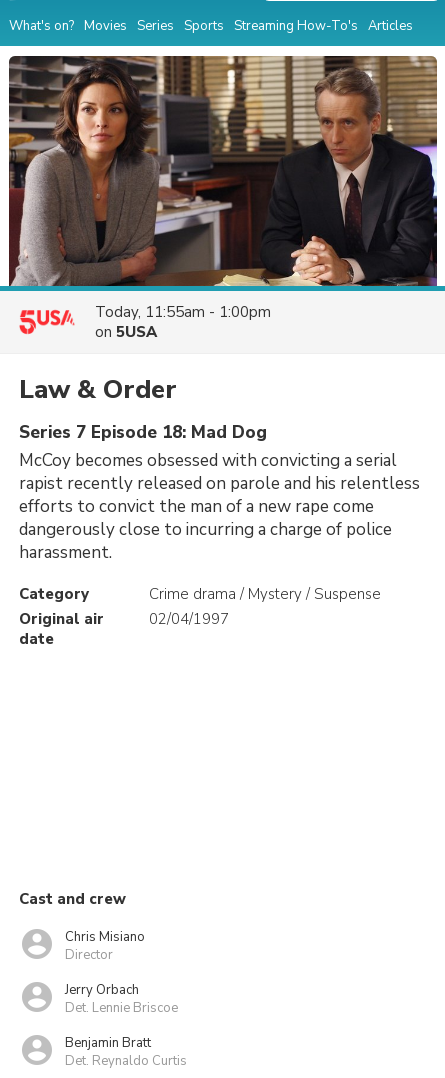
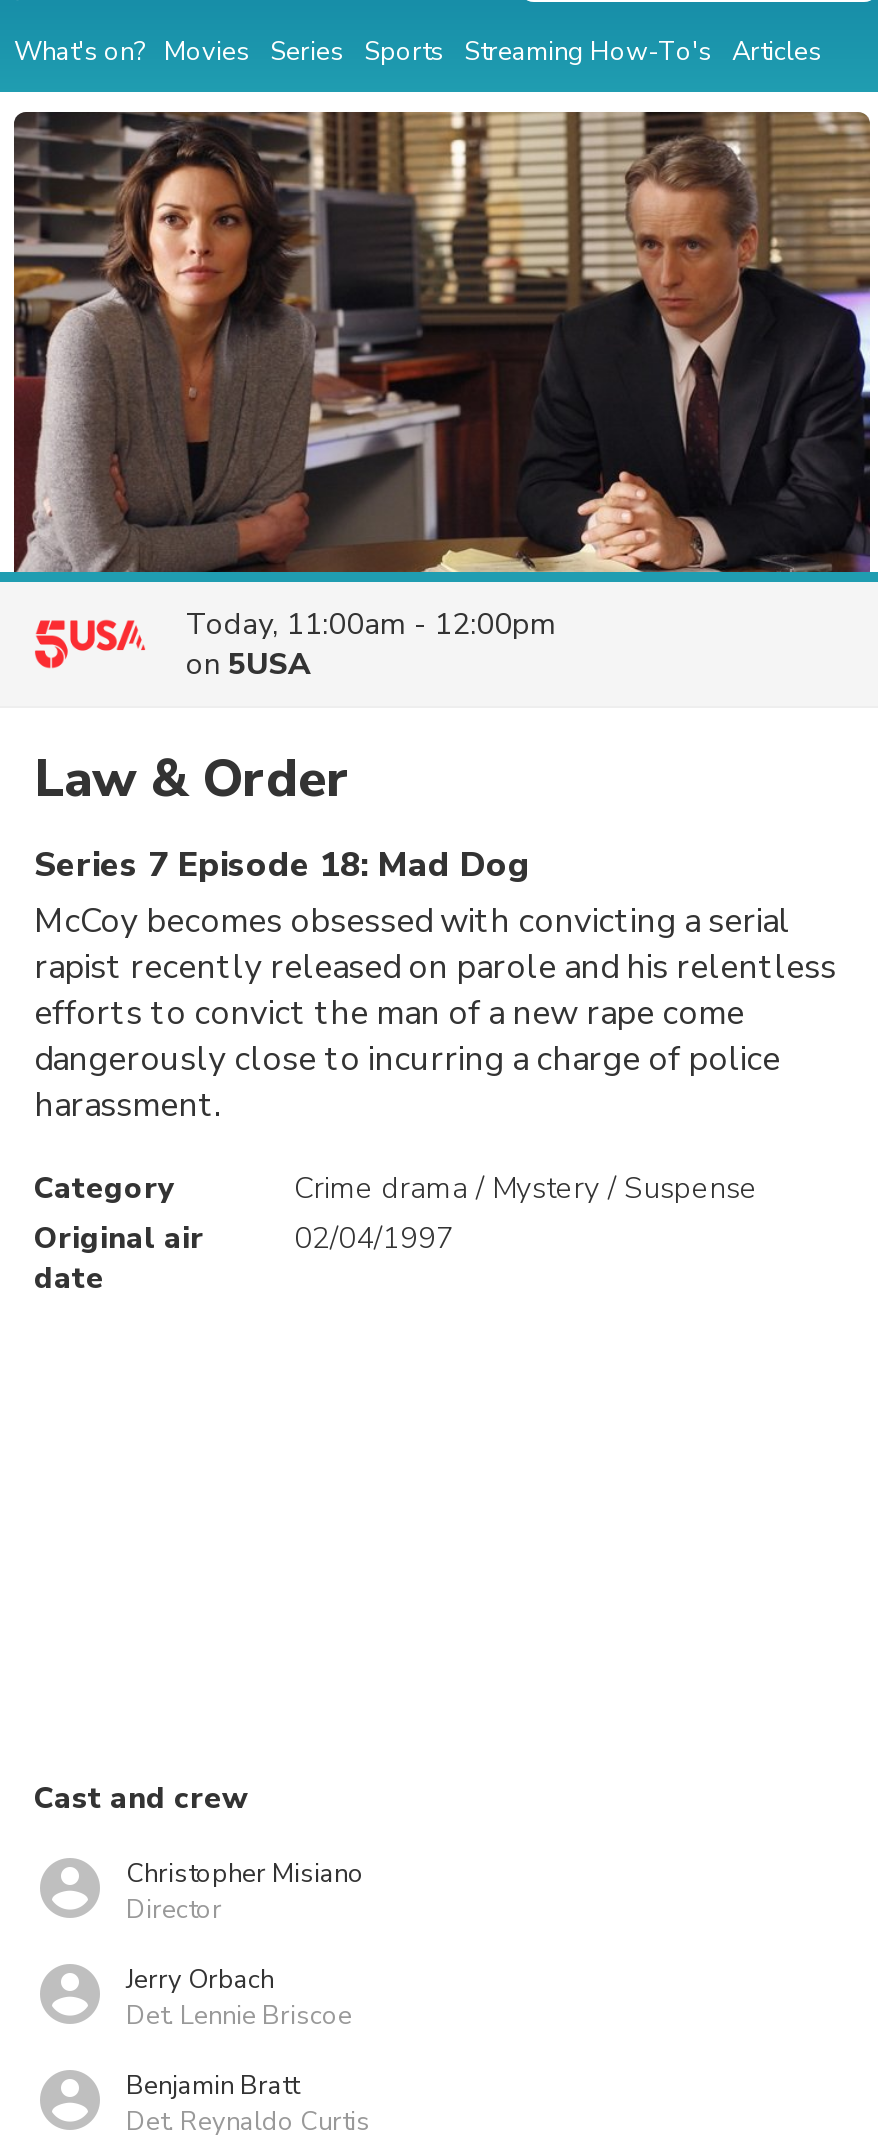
- Today, 11:55am - 1:00pm
+ Today, 11:00am - 12:00pm

- Chris Misiano
+ Christopher Misiano
